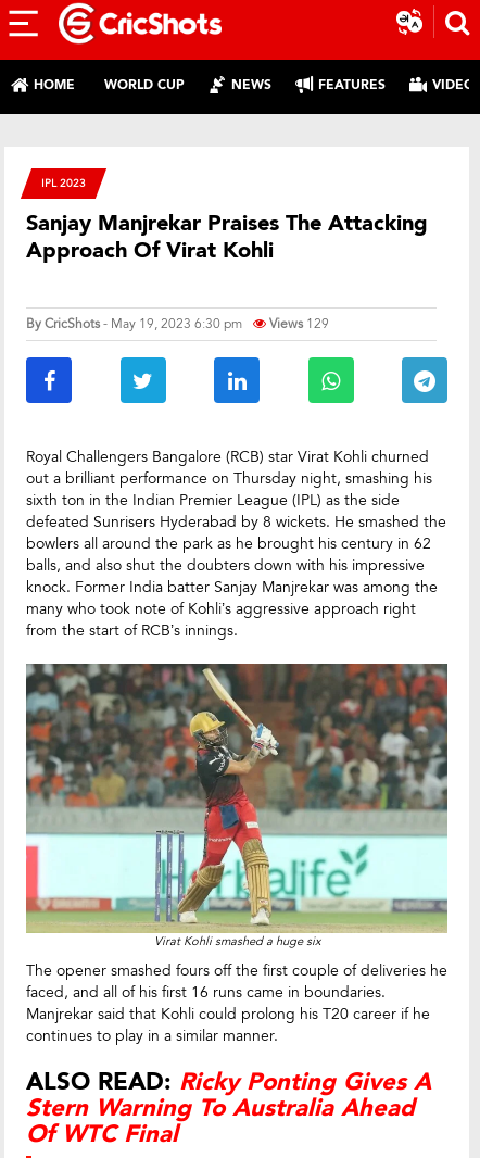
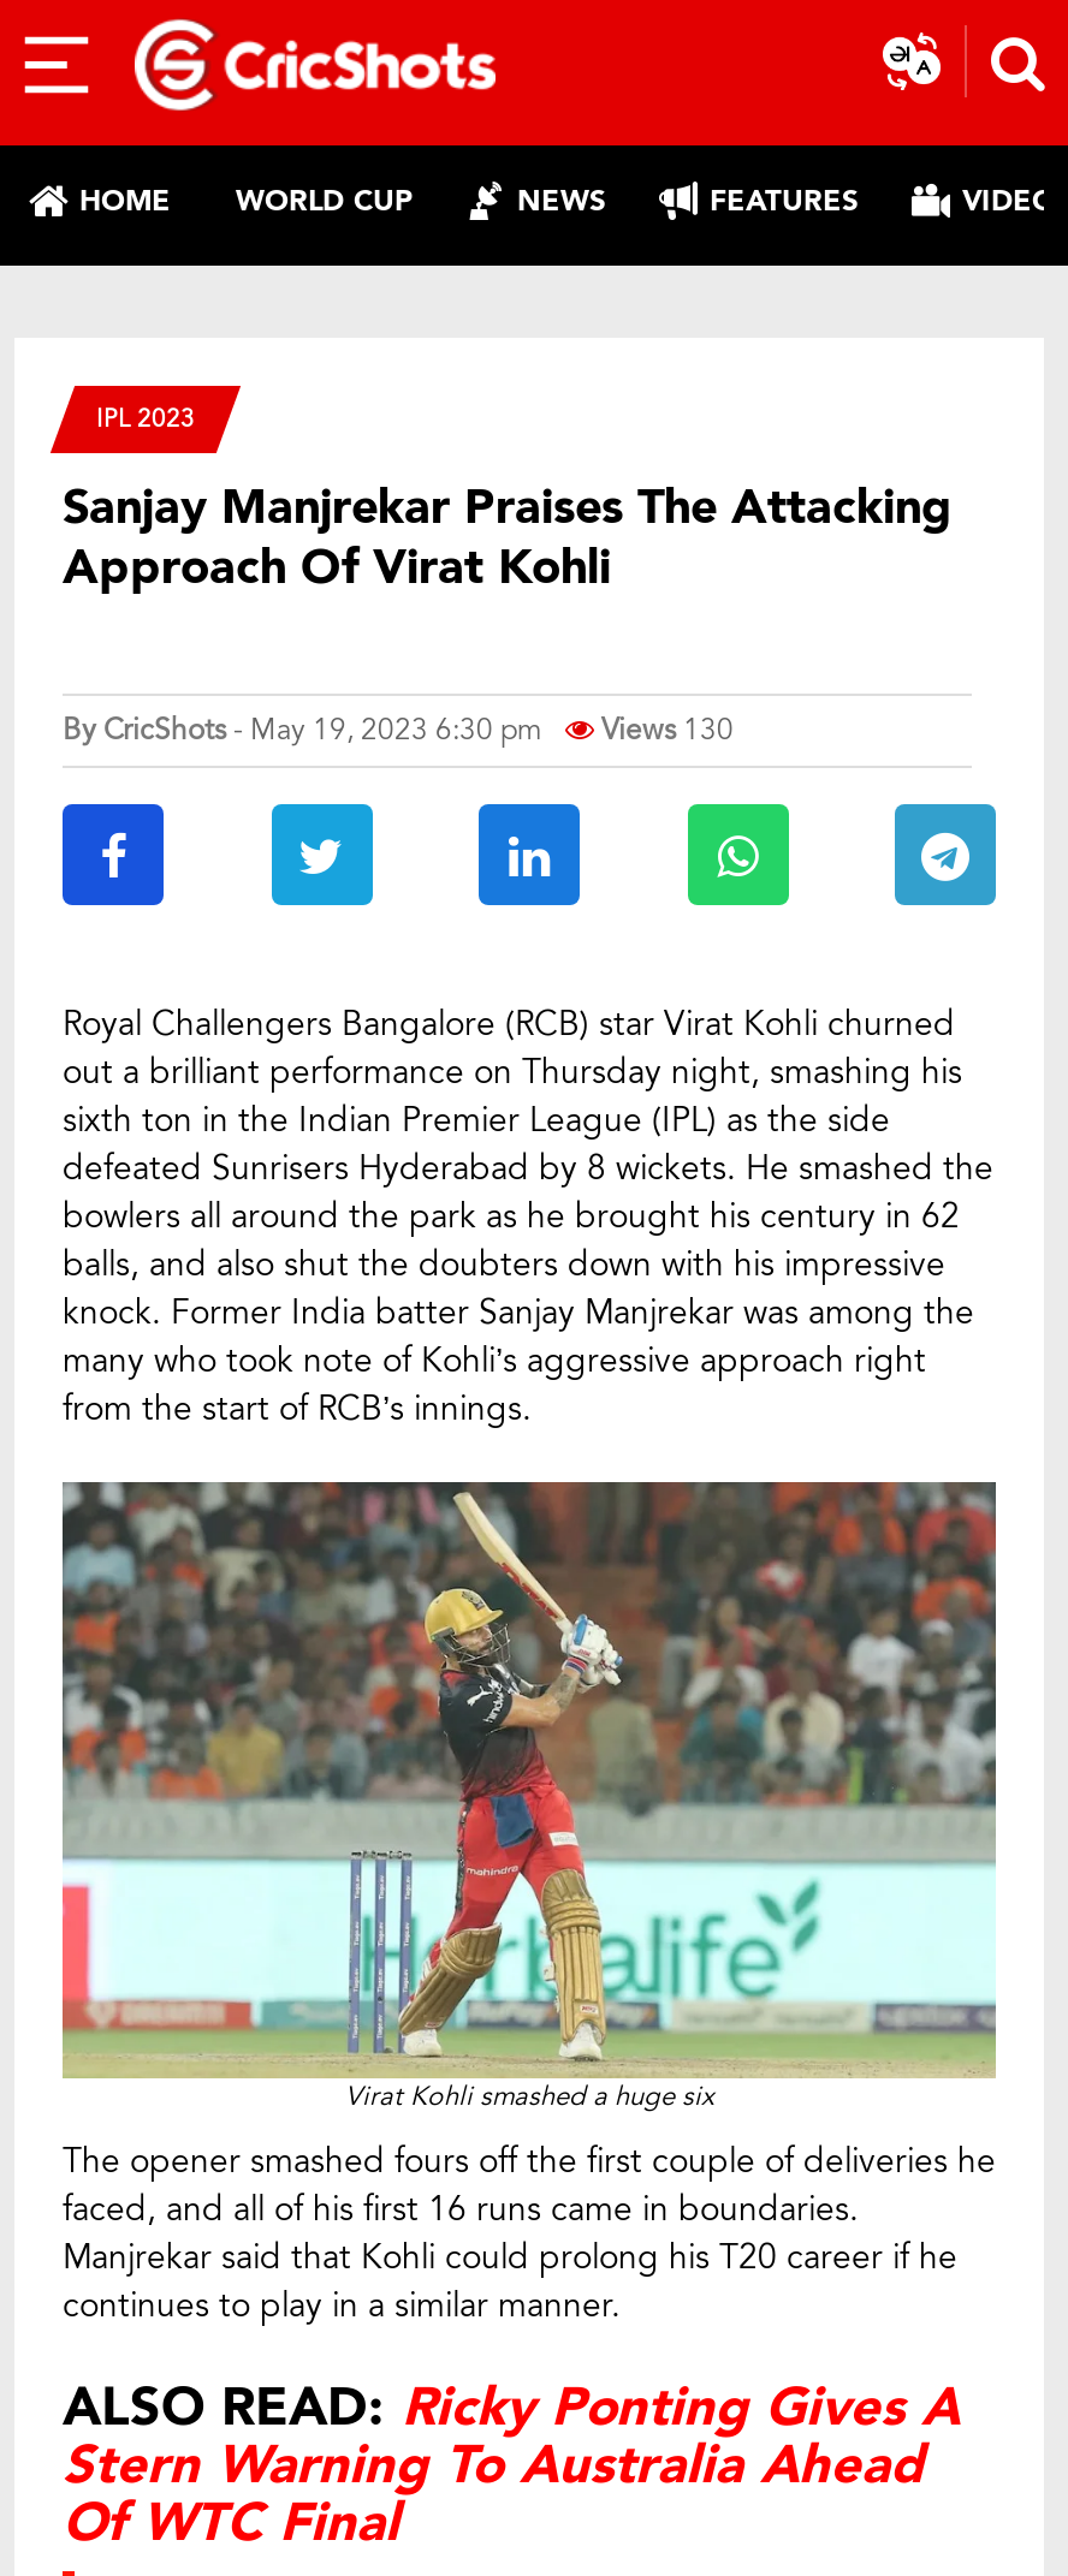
- By CricShots - May 19, 2023 6:30 pm Views 129
+ By CricShots - May 19, 2023 6:30 pm Views 130
